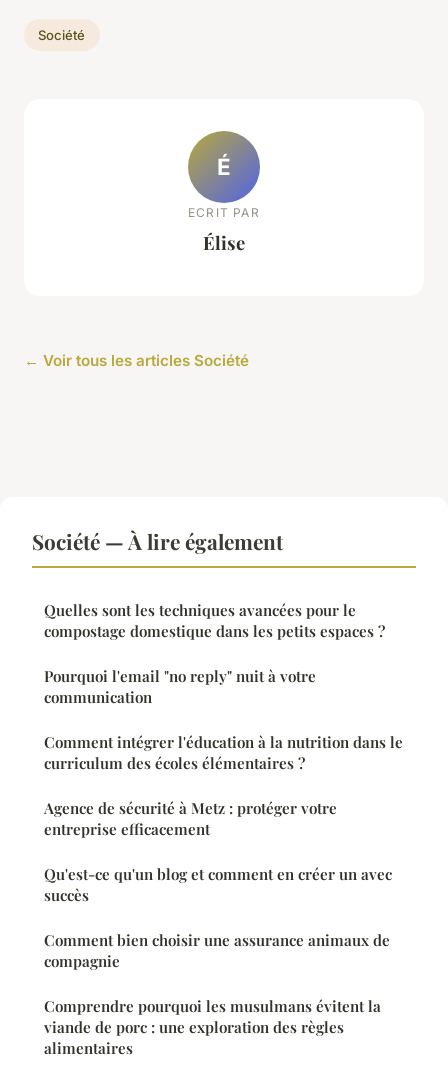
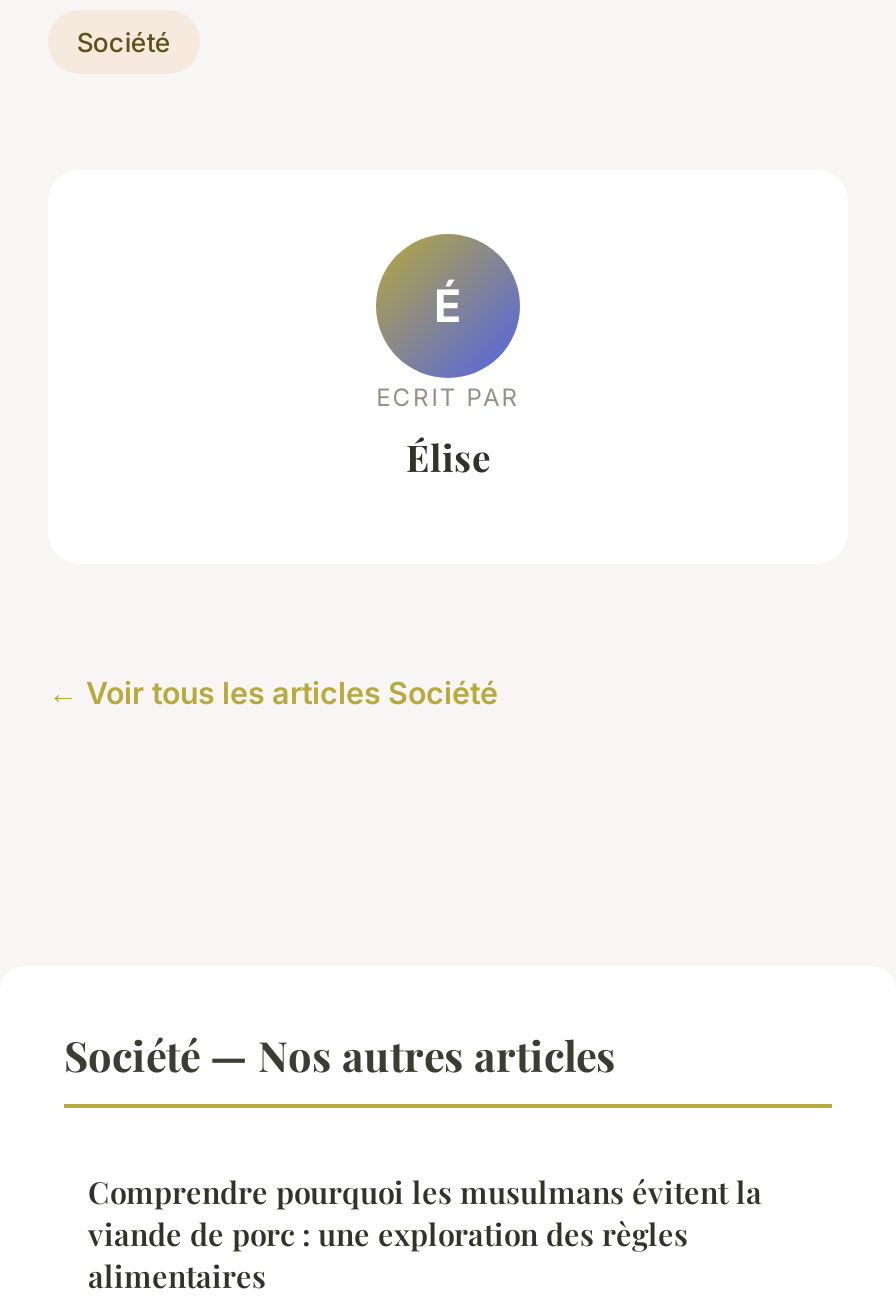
- Société — À lire également
- Quelles sont les techniques avancées pour le
- compostage domestique dans les petits espaces ?
- Pourquoi l'email "no reply" nuit à votre
- communication
- Comment intégrer l'éducation à la nutrition dans le
- curriculum des écoles élémentaires ?
- Agence de sécurité à Metz : protéger votre
- entreprise efficacement
- Qu'est-ce qu'un blog et comment en créer un avec
- succès
- Comment bien choisir une assurance animaux de
- compagnie
+ Société — Nos autres articles
